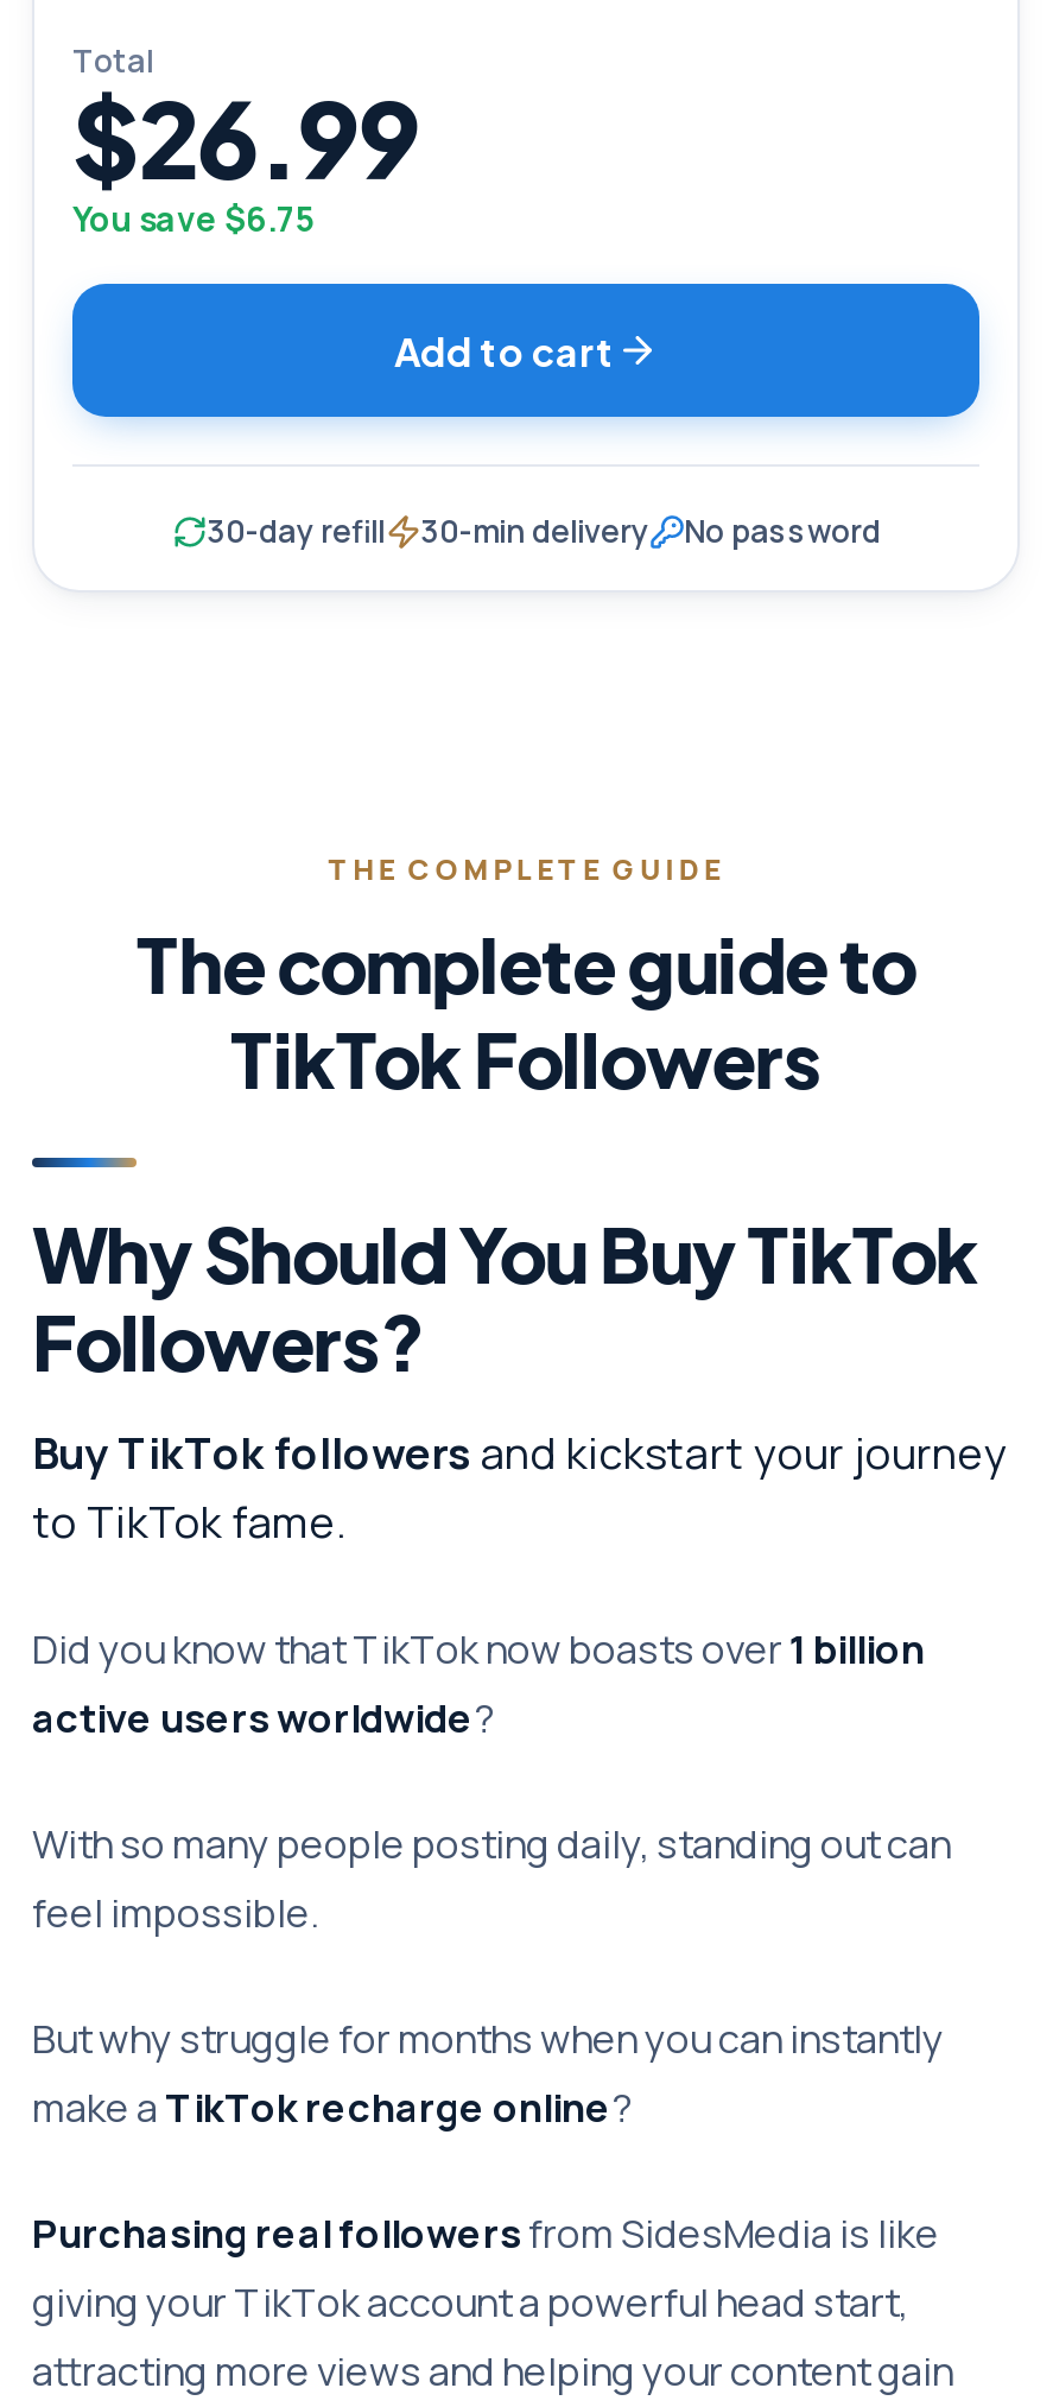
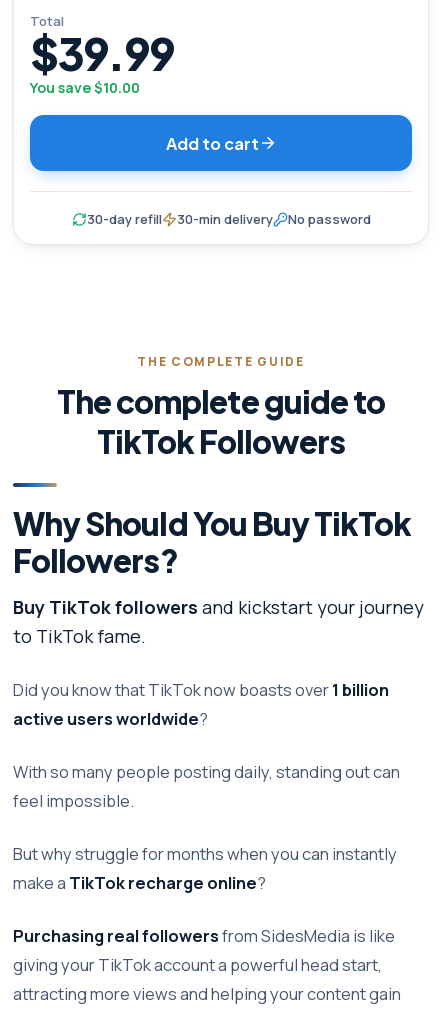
- $26.99
+ $39.99

- You save $6.75
+ You save $10.00
